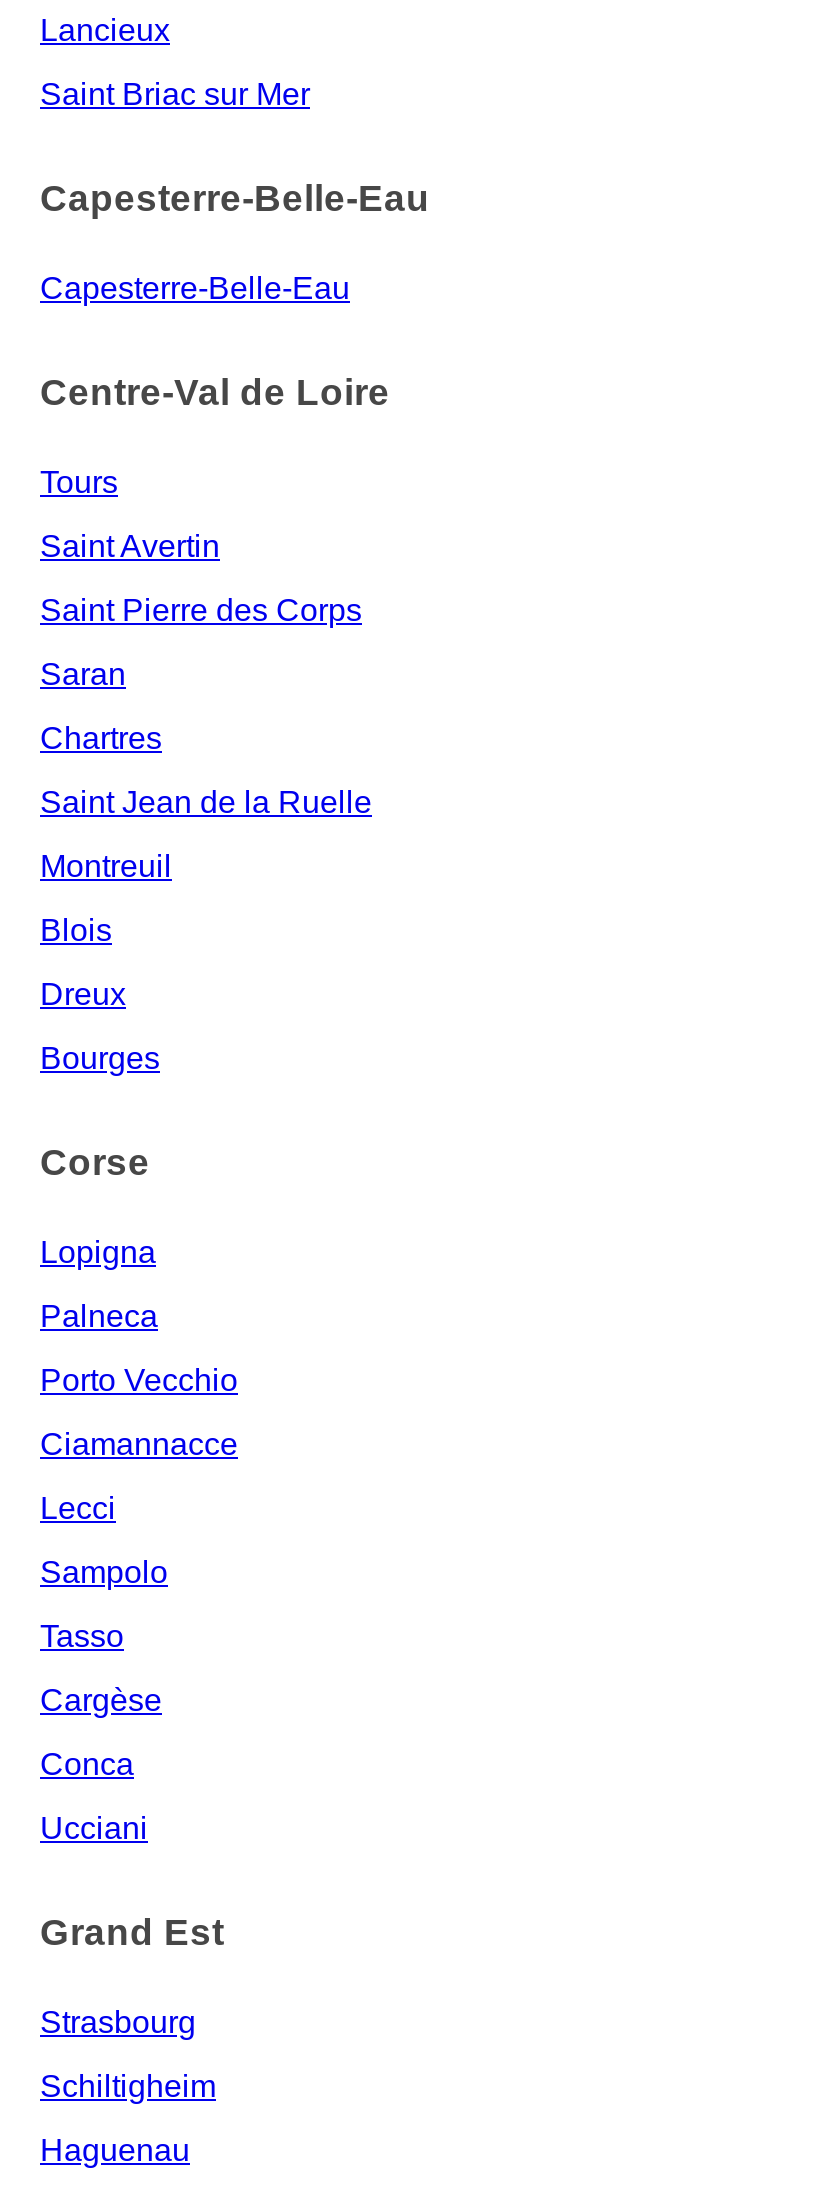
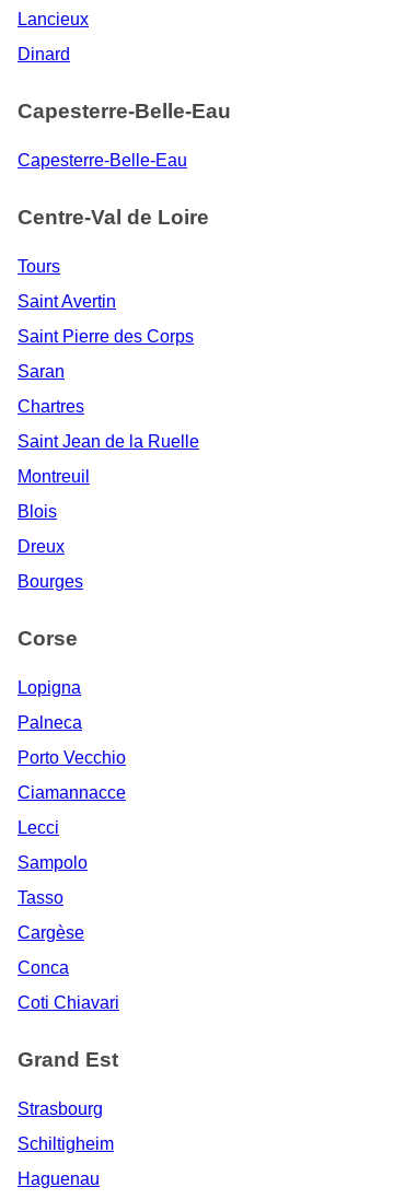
- Saint Briac sur Mer
+ Dinard

- Ucciani
+ Coti Chiavari
